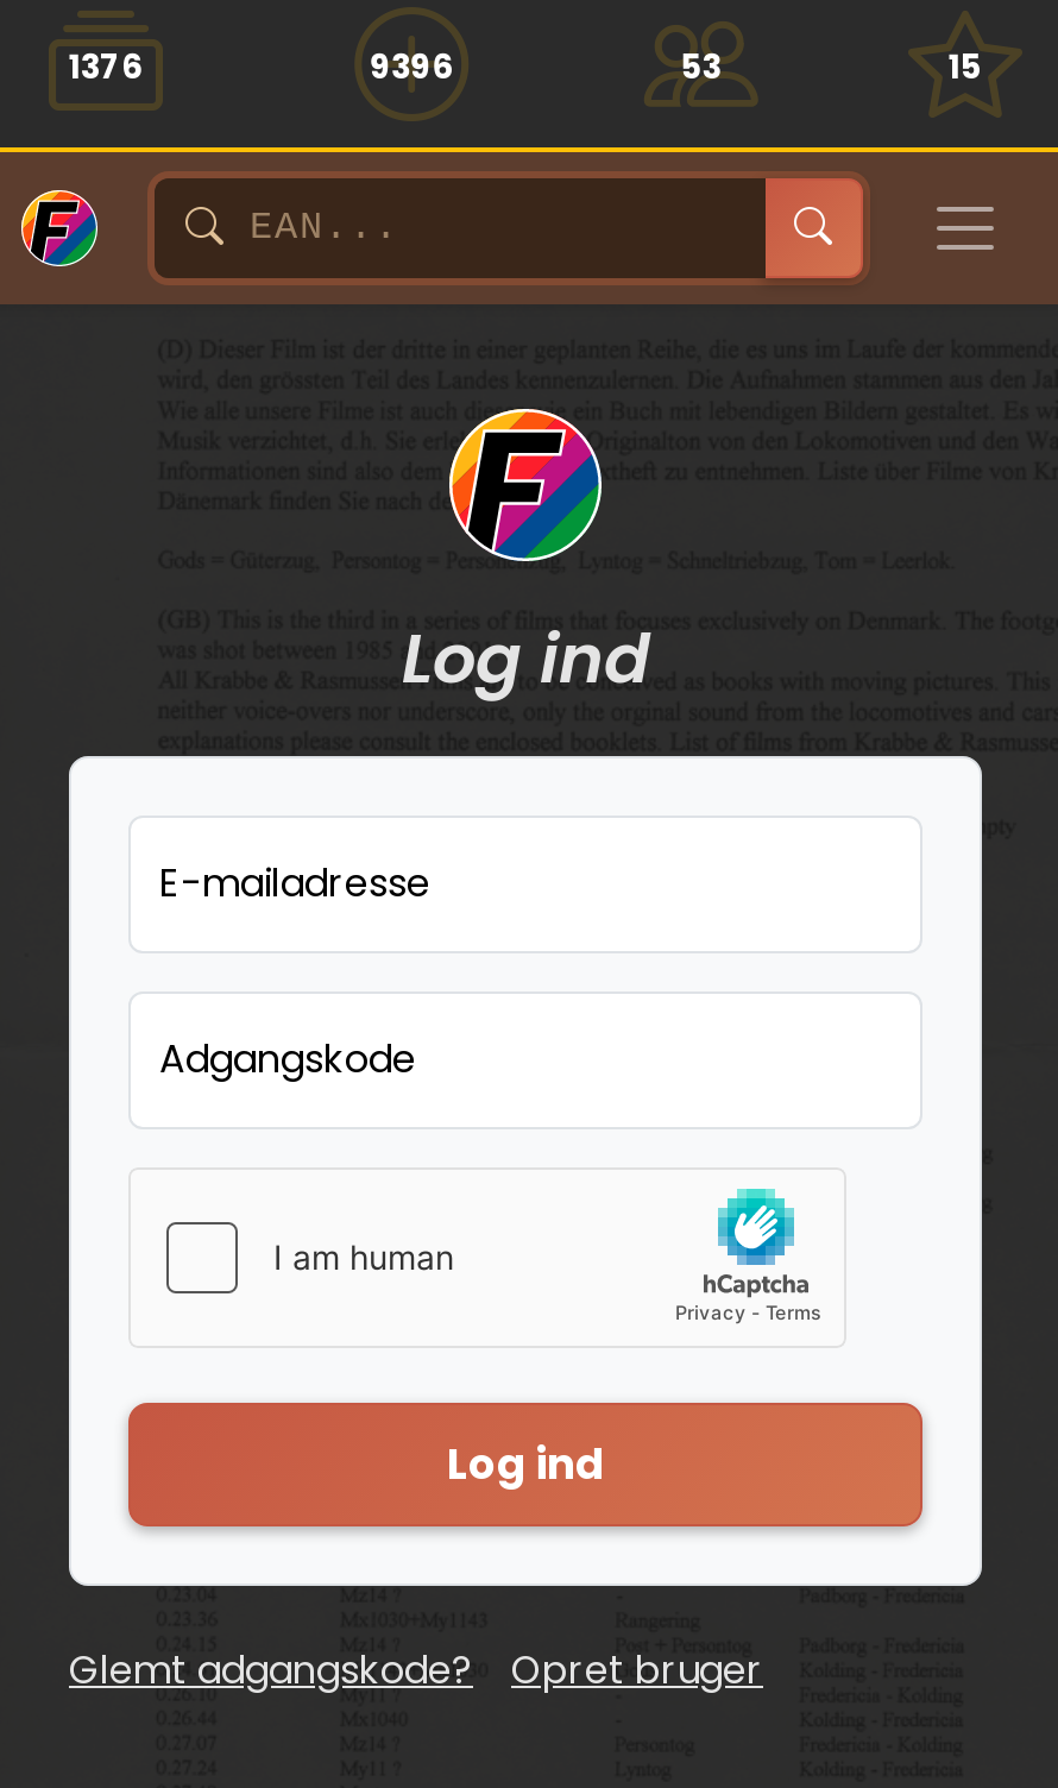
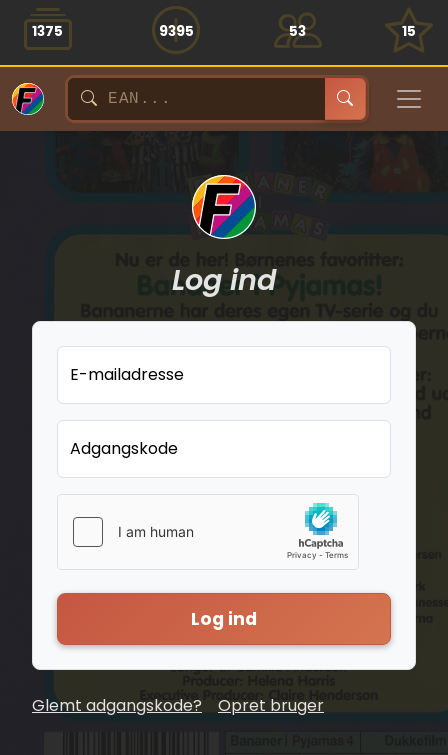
- 1376
+ 1375

- 9396
+ 9395
